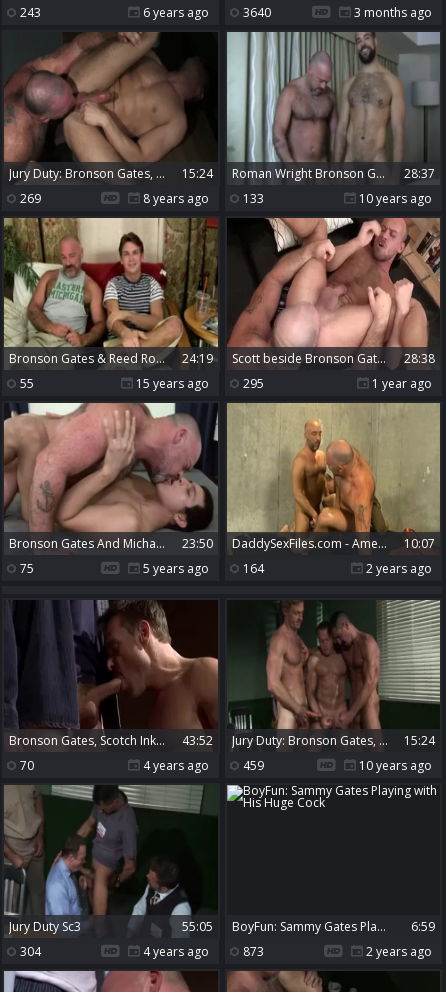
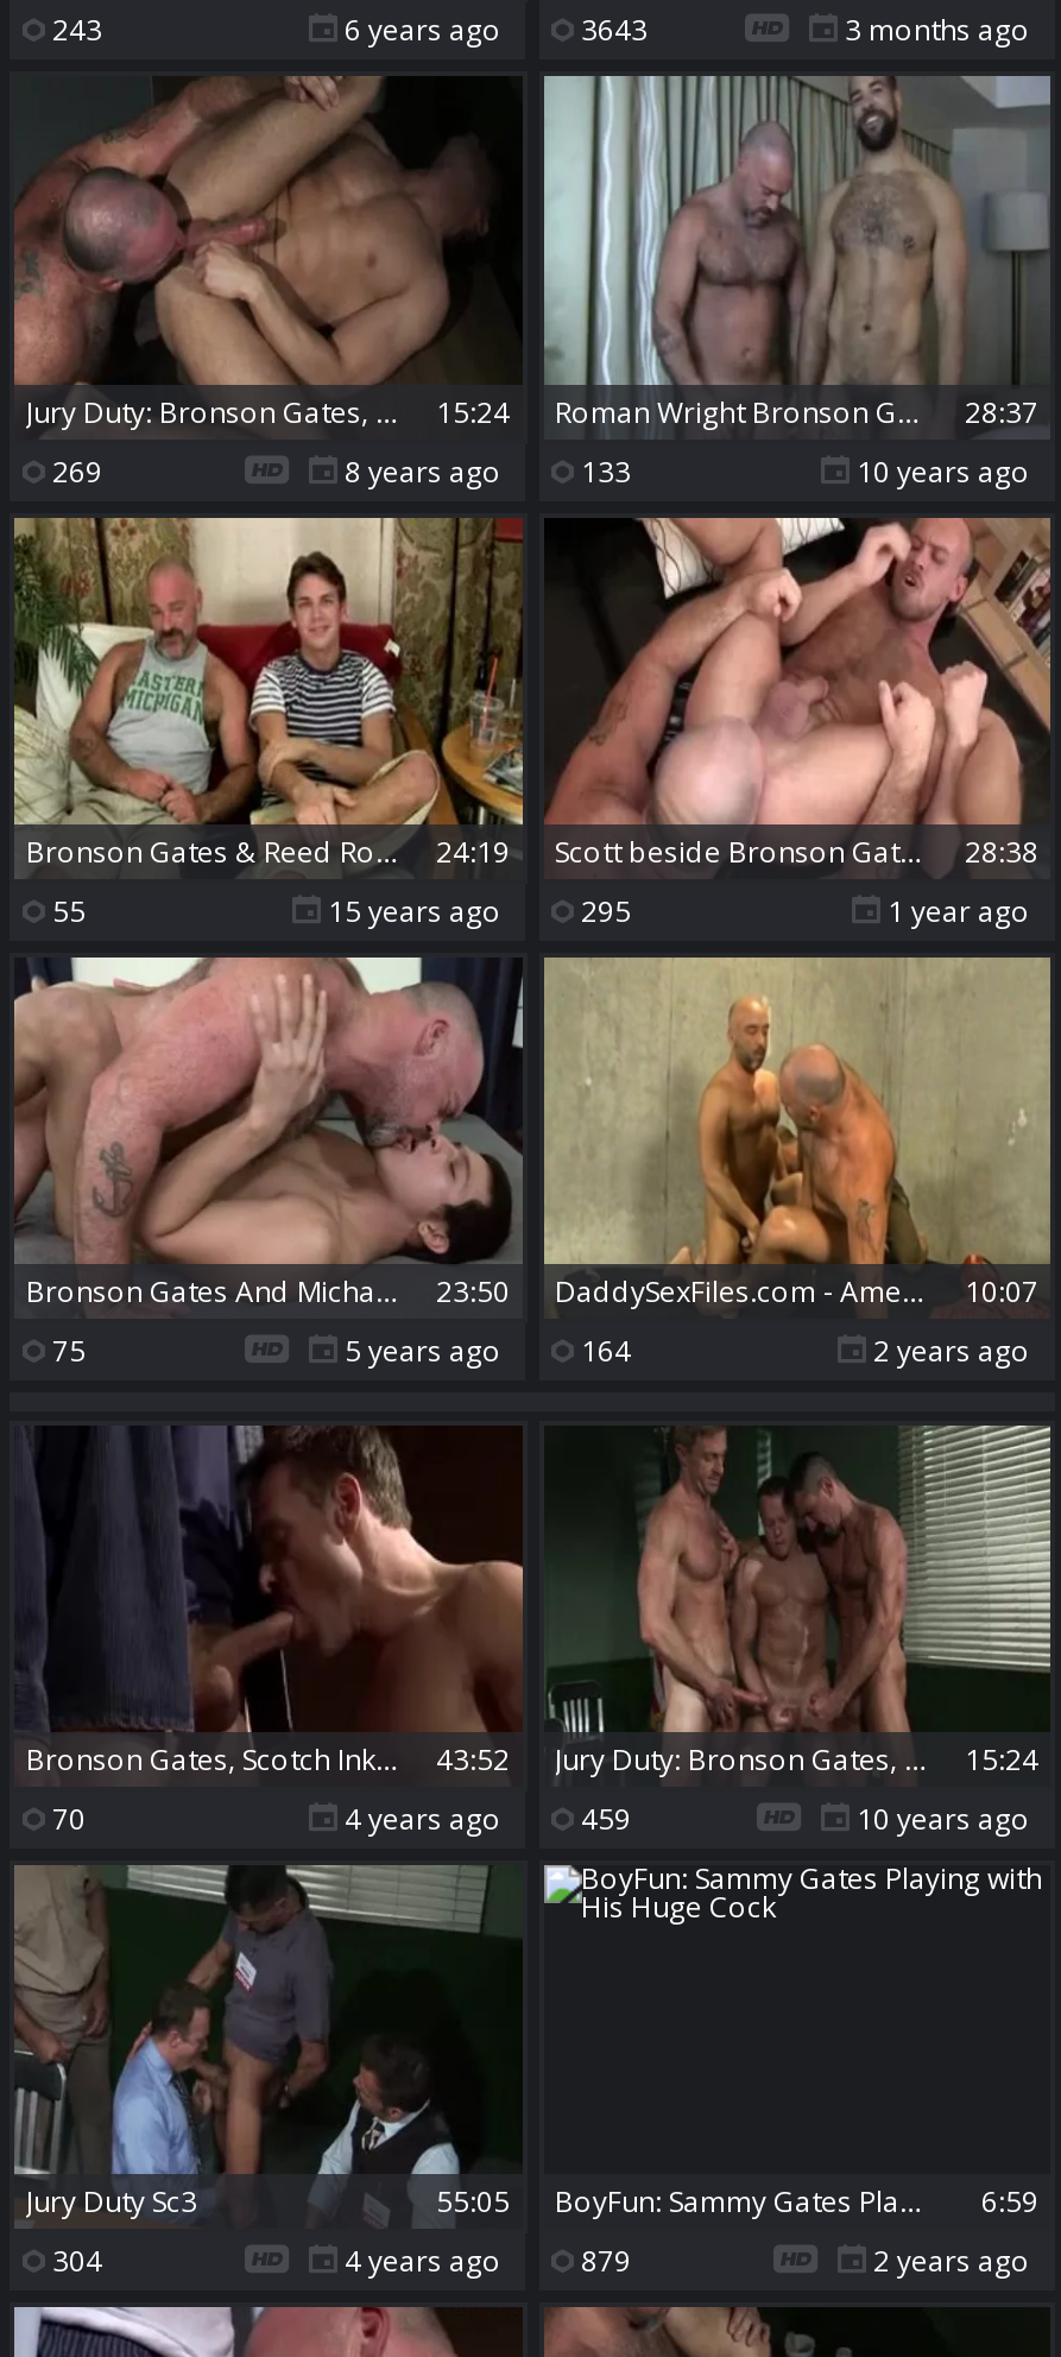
- 6 years ago 3640
+ 6 years ago 3643

- 4 years ago 873
+ 4 years ago 879
